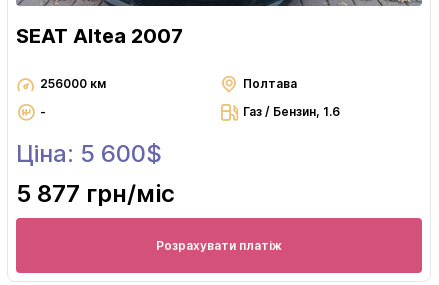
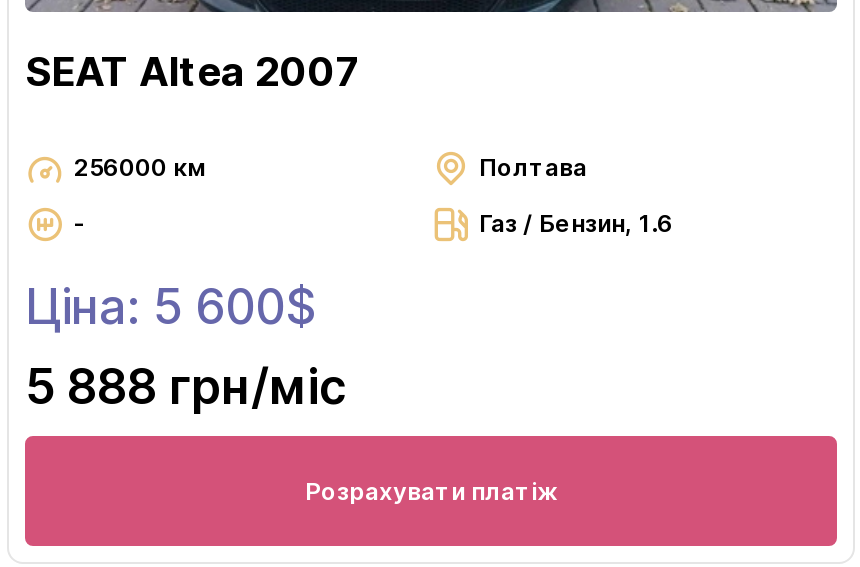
- 5 877 грн/міс
+ 5 888 грн/міс
